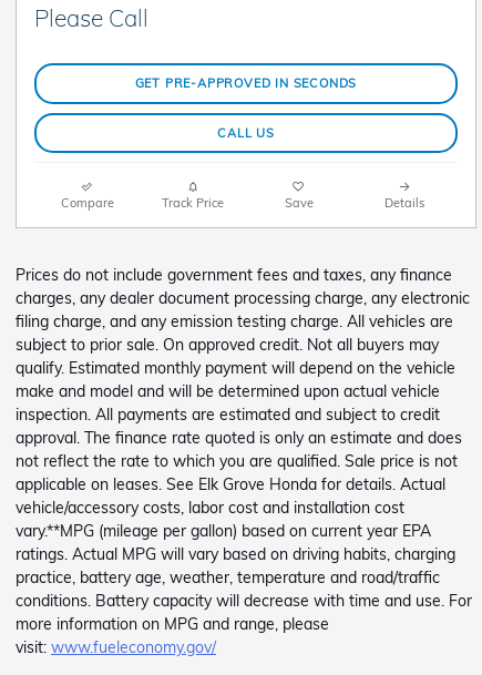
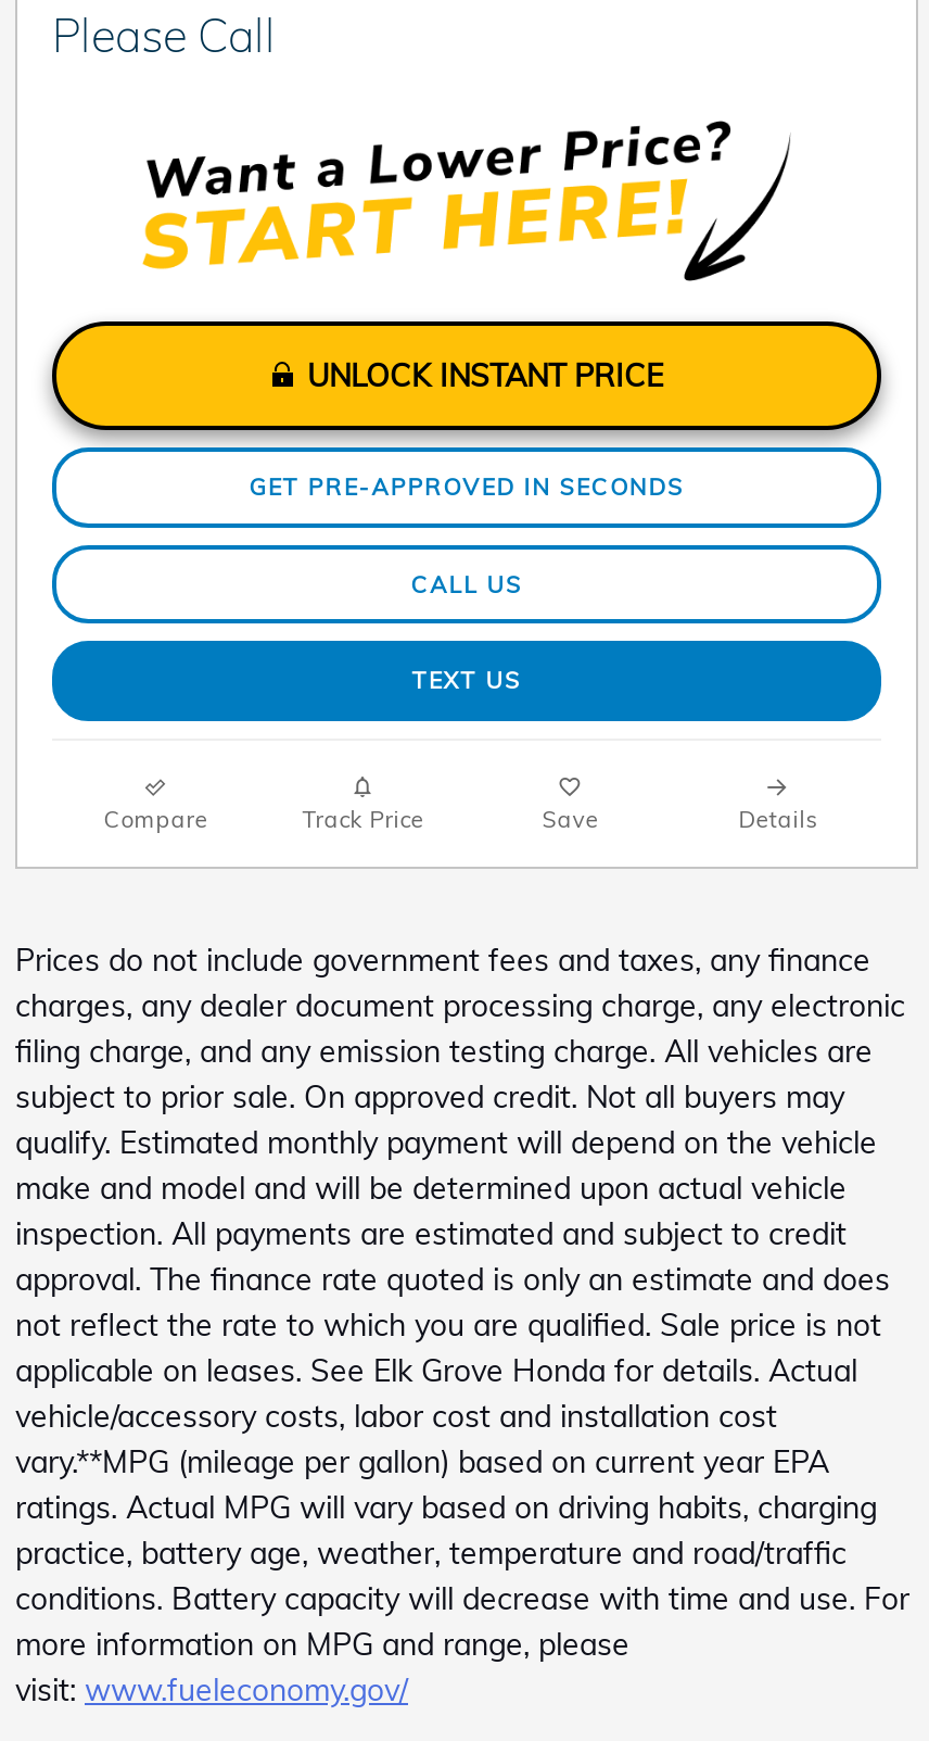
+ [image]
+ UNLOCK INSTANT PRICE

+ TEXT US
